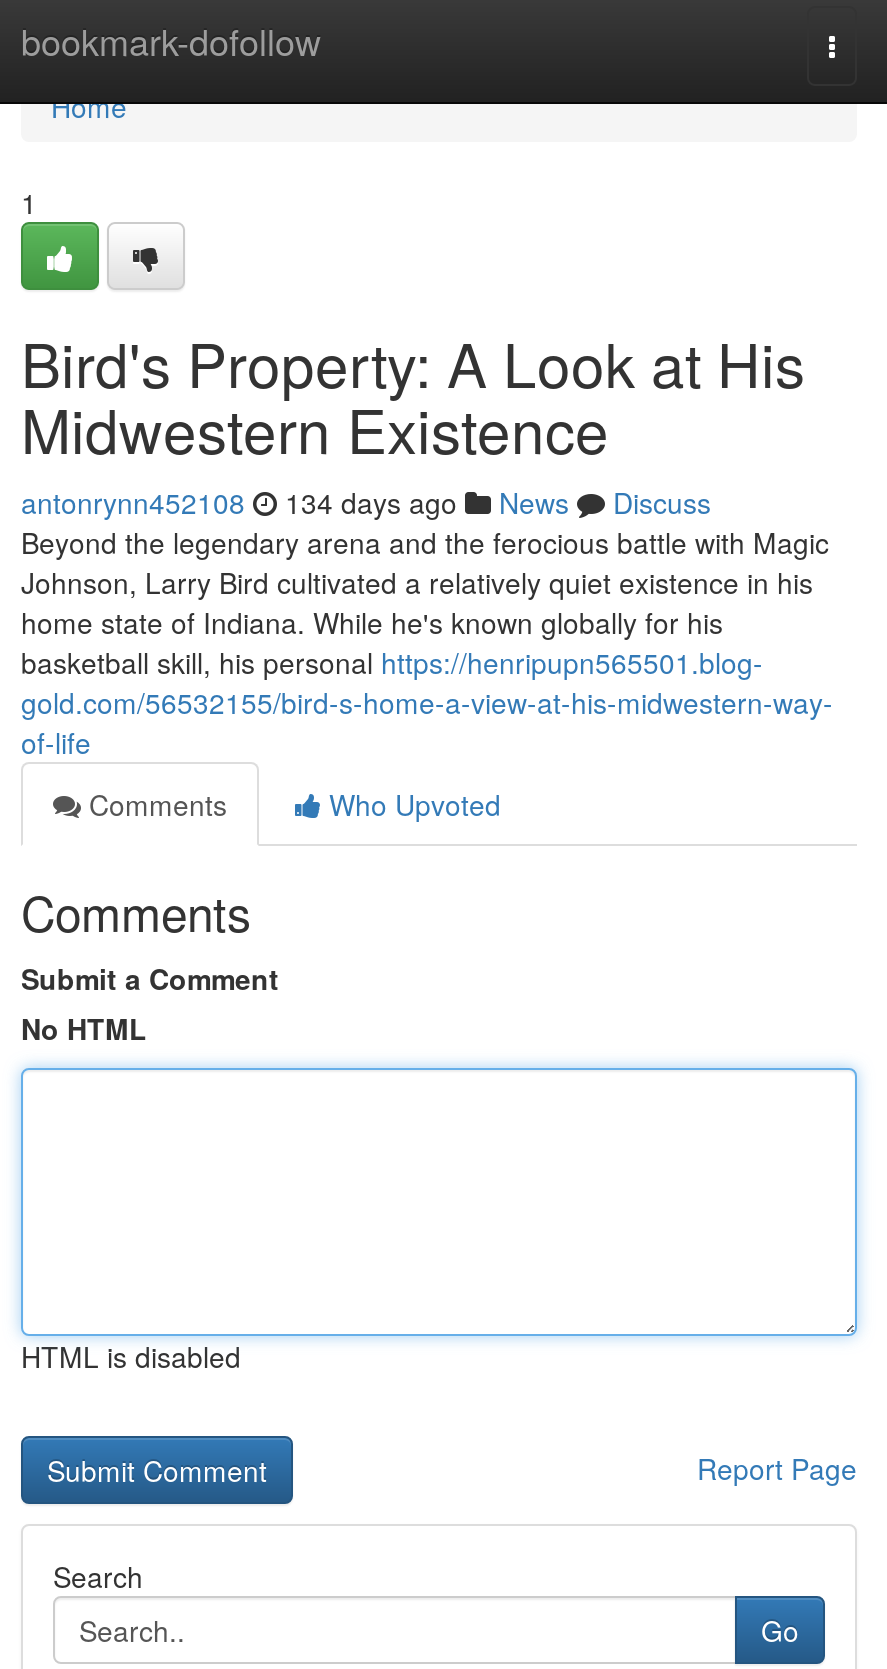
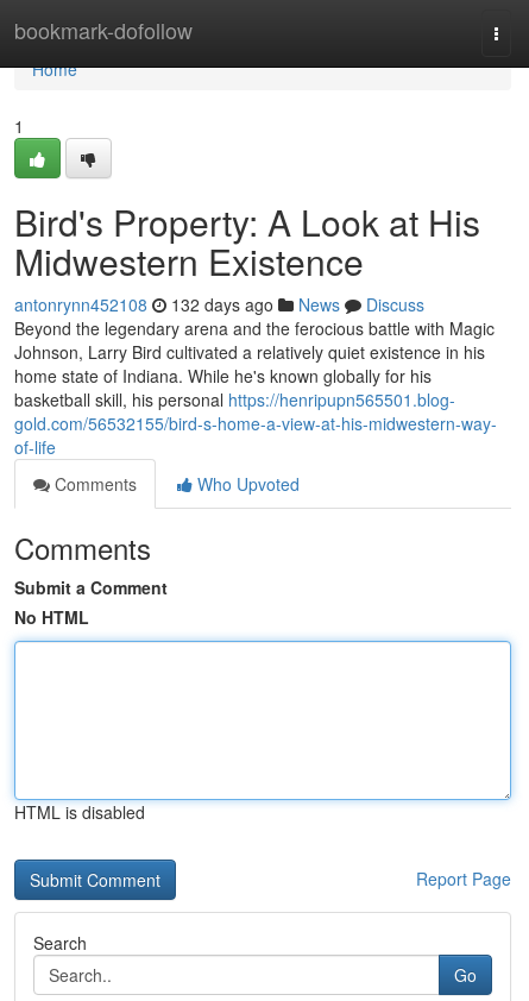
- antonrynn452108 134 days ago News Discuss
+ antonrynn452108 132 days ago News Discuss
